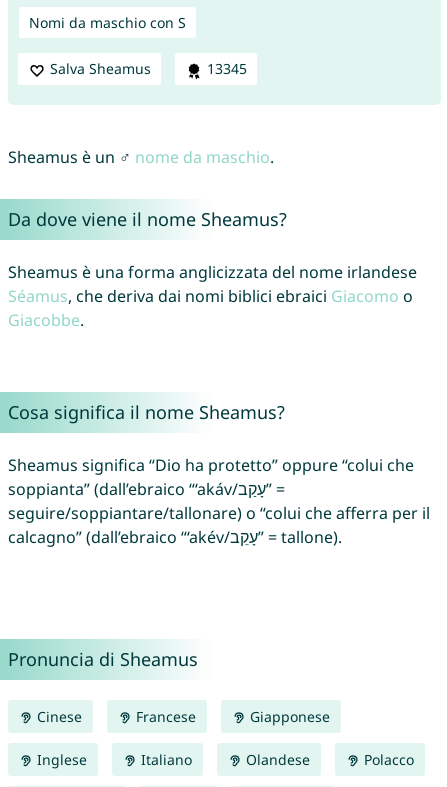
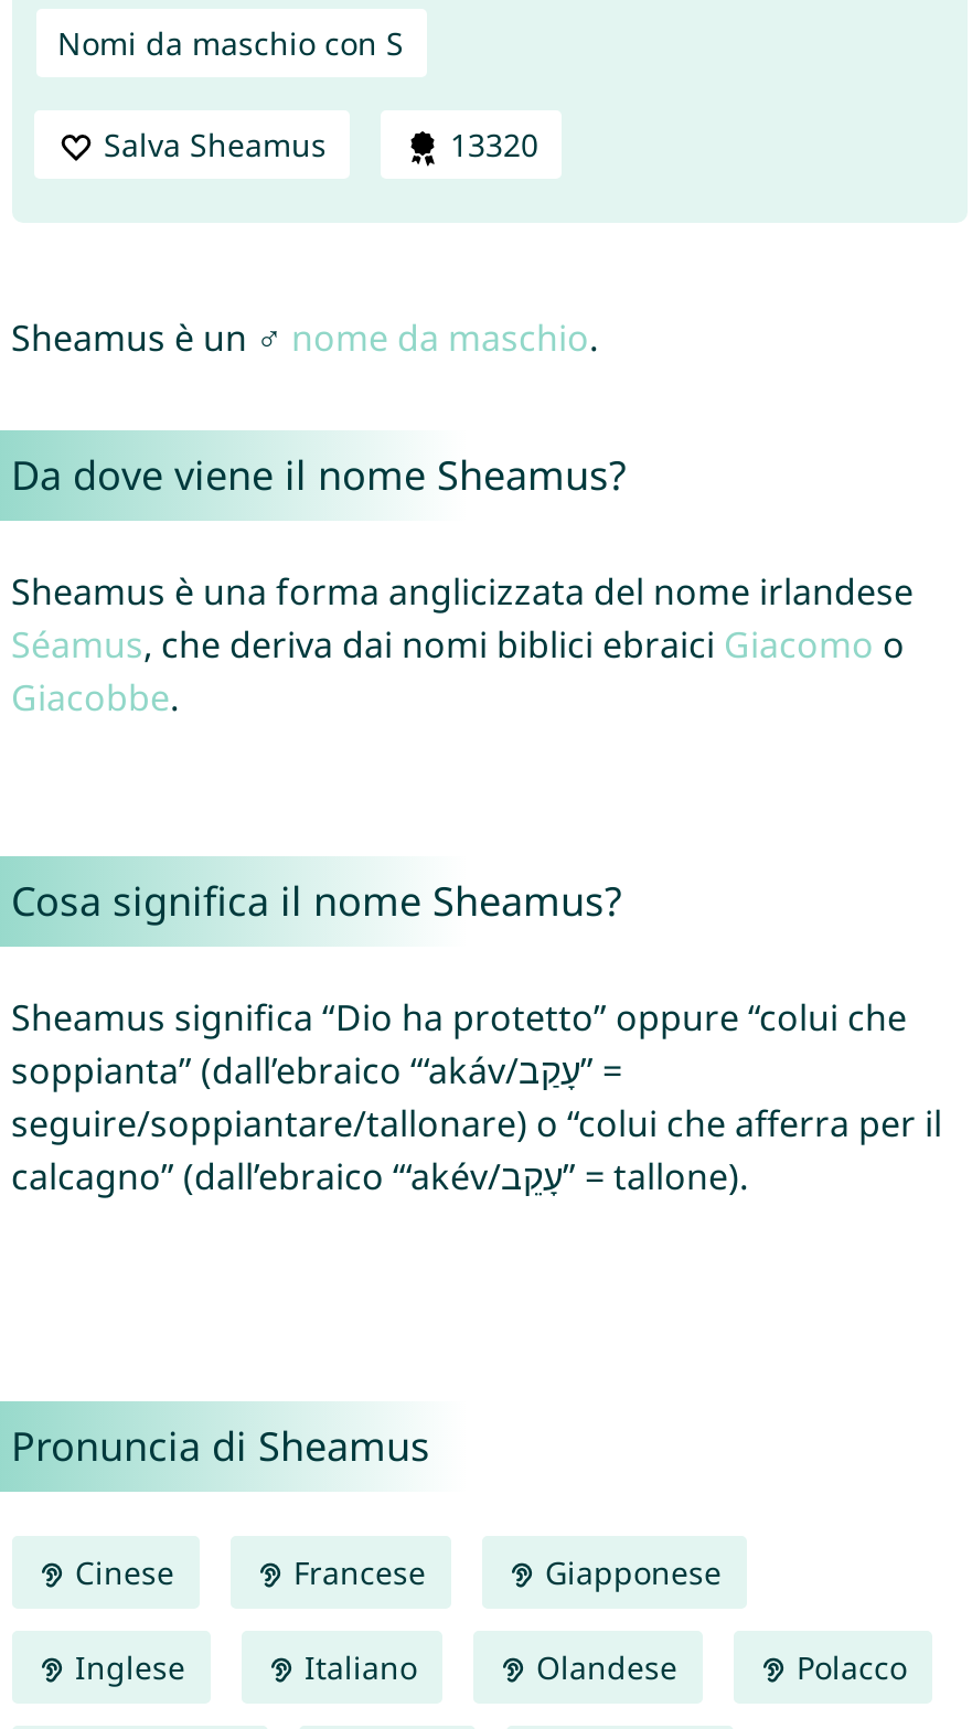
- 13345
+ 13320
